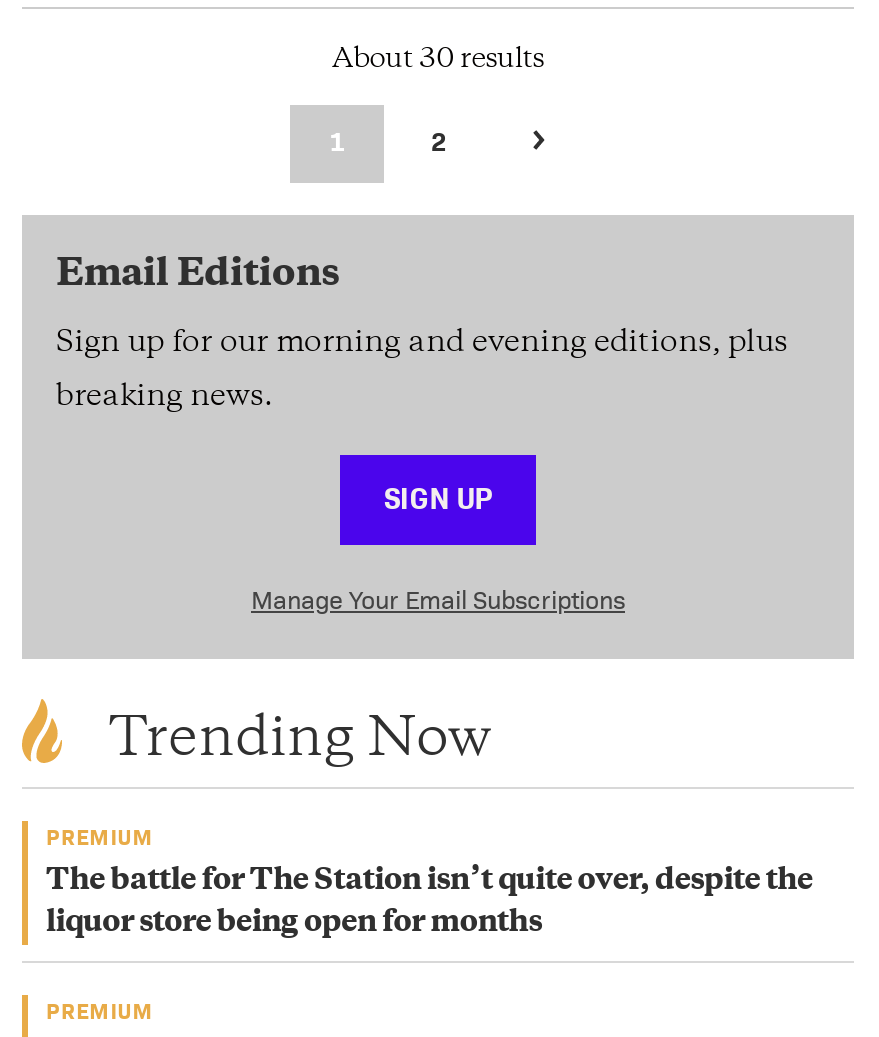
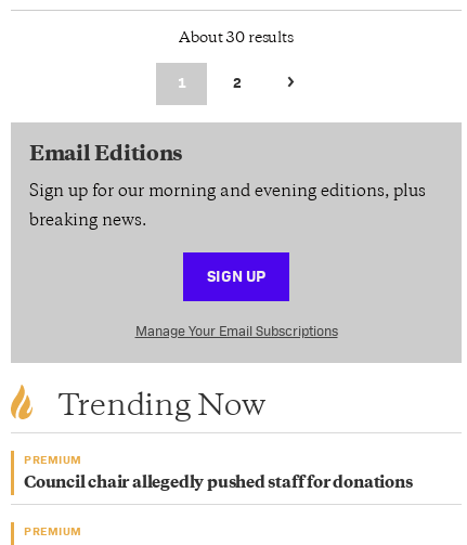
- The battle for The Station isn’t quite over, despite the
- liquor store being open for months
+ Council chair allegedly pushed staff for donations
